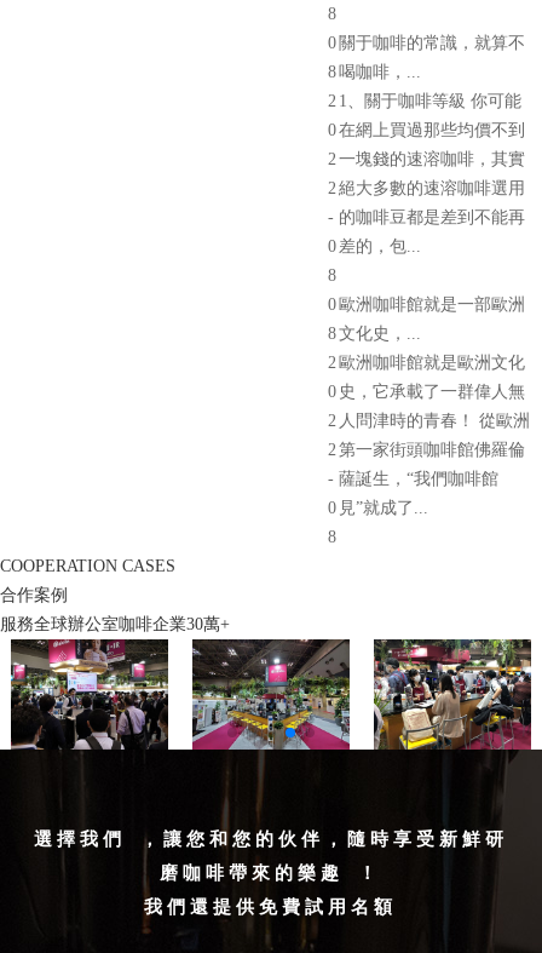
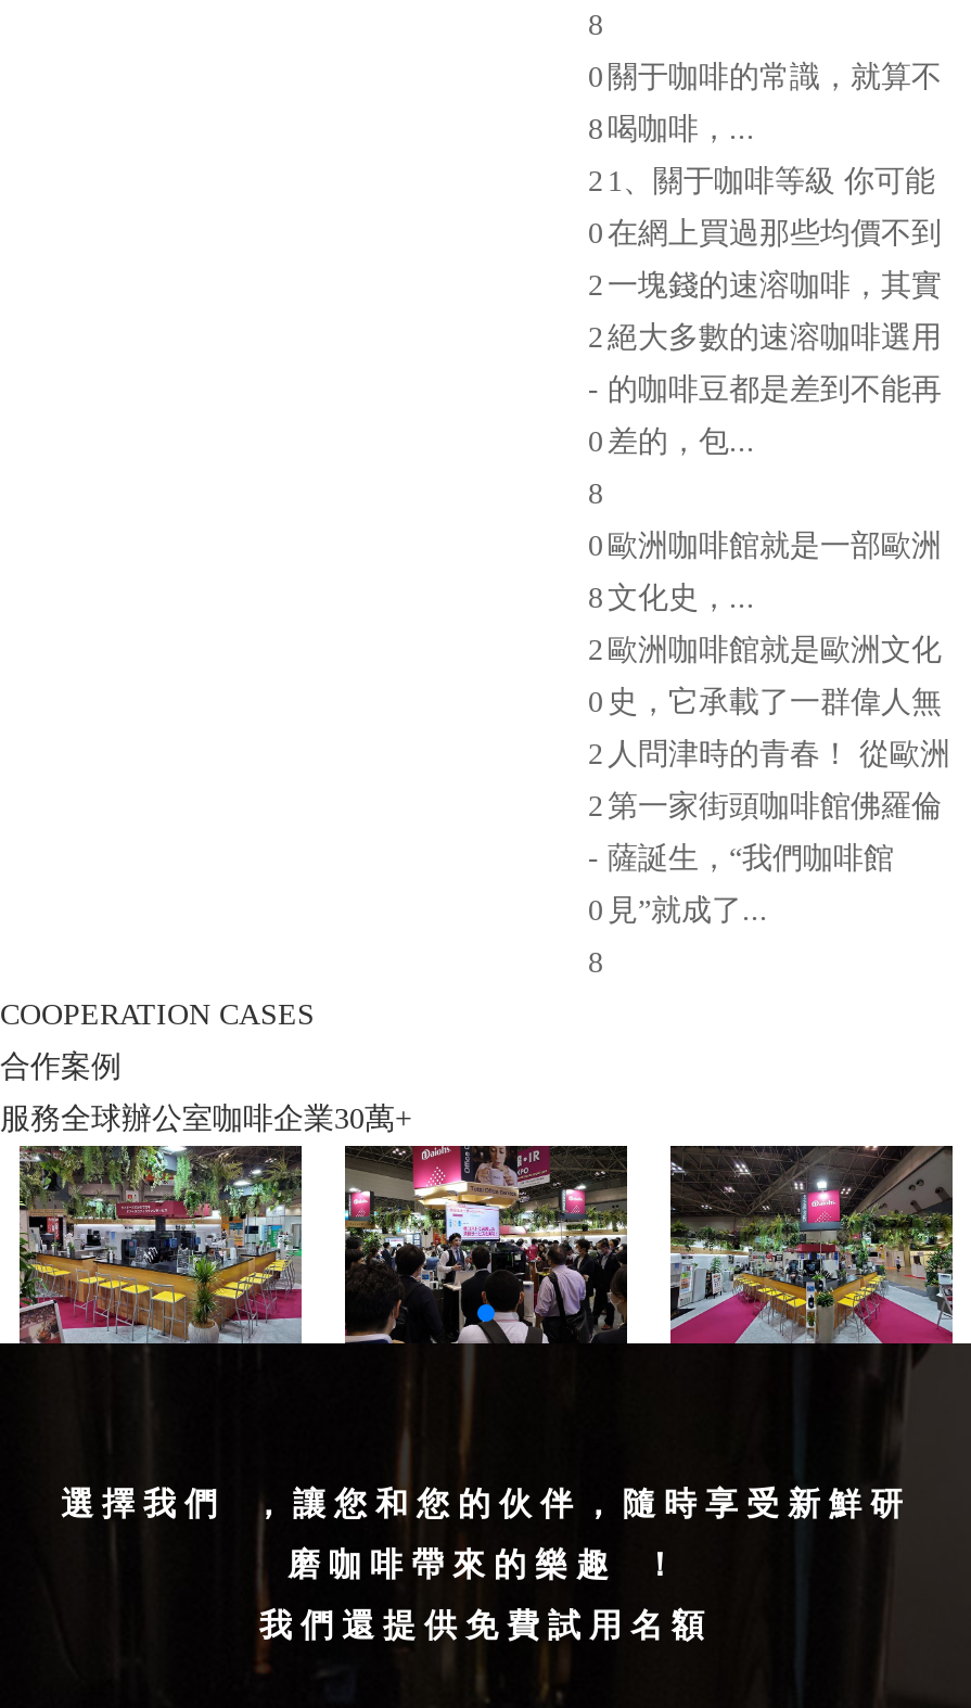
- [image]
+ [image]

- [image]
+ [image]

- [image]
+ [image]
